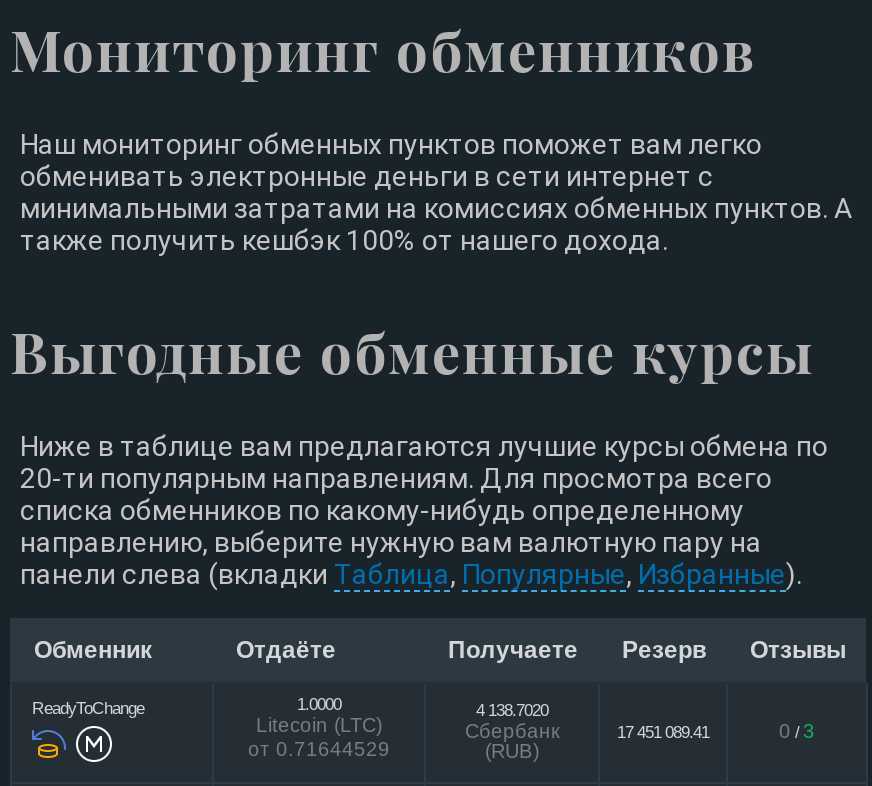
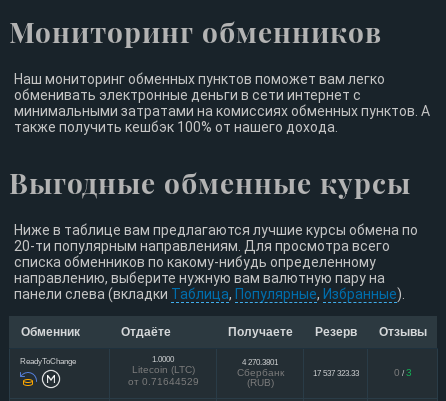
- 4 138.7020
+ 4 270.3801

- 17 451 089.41
+ 17 537 323.33
